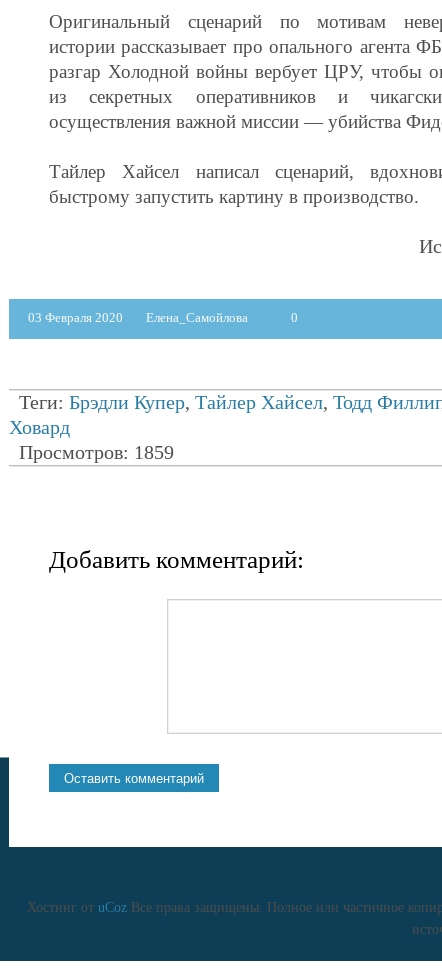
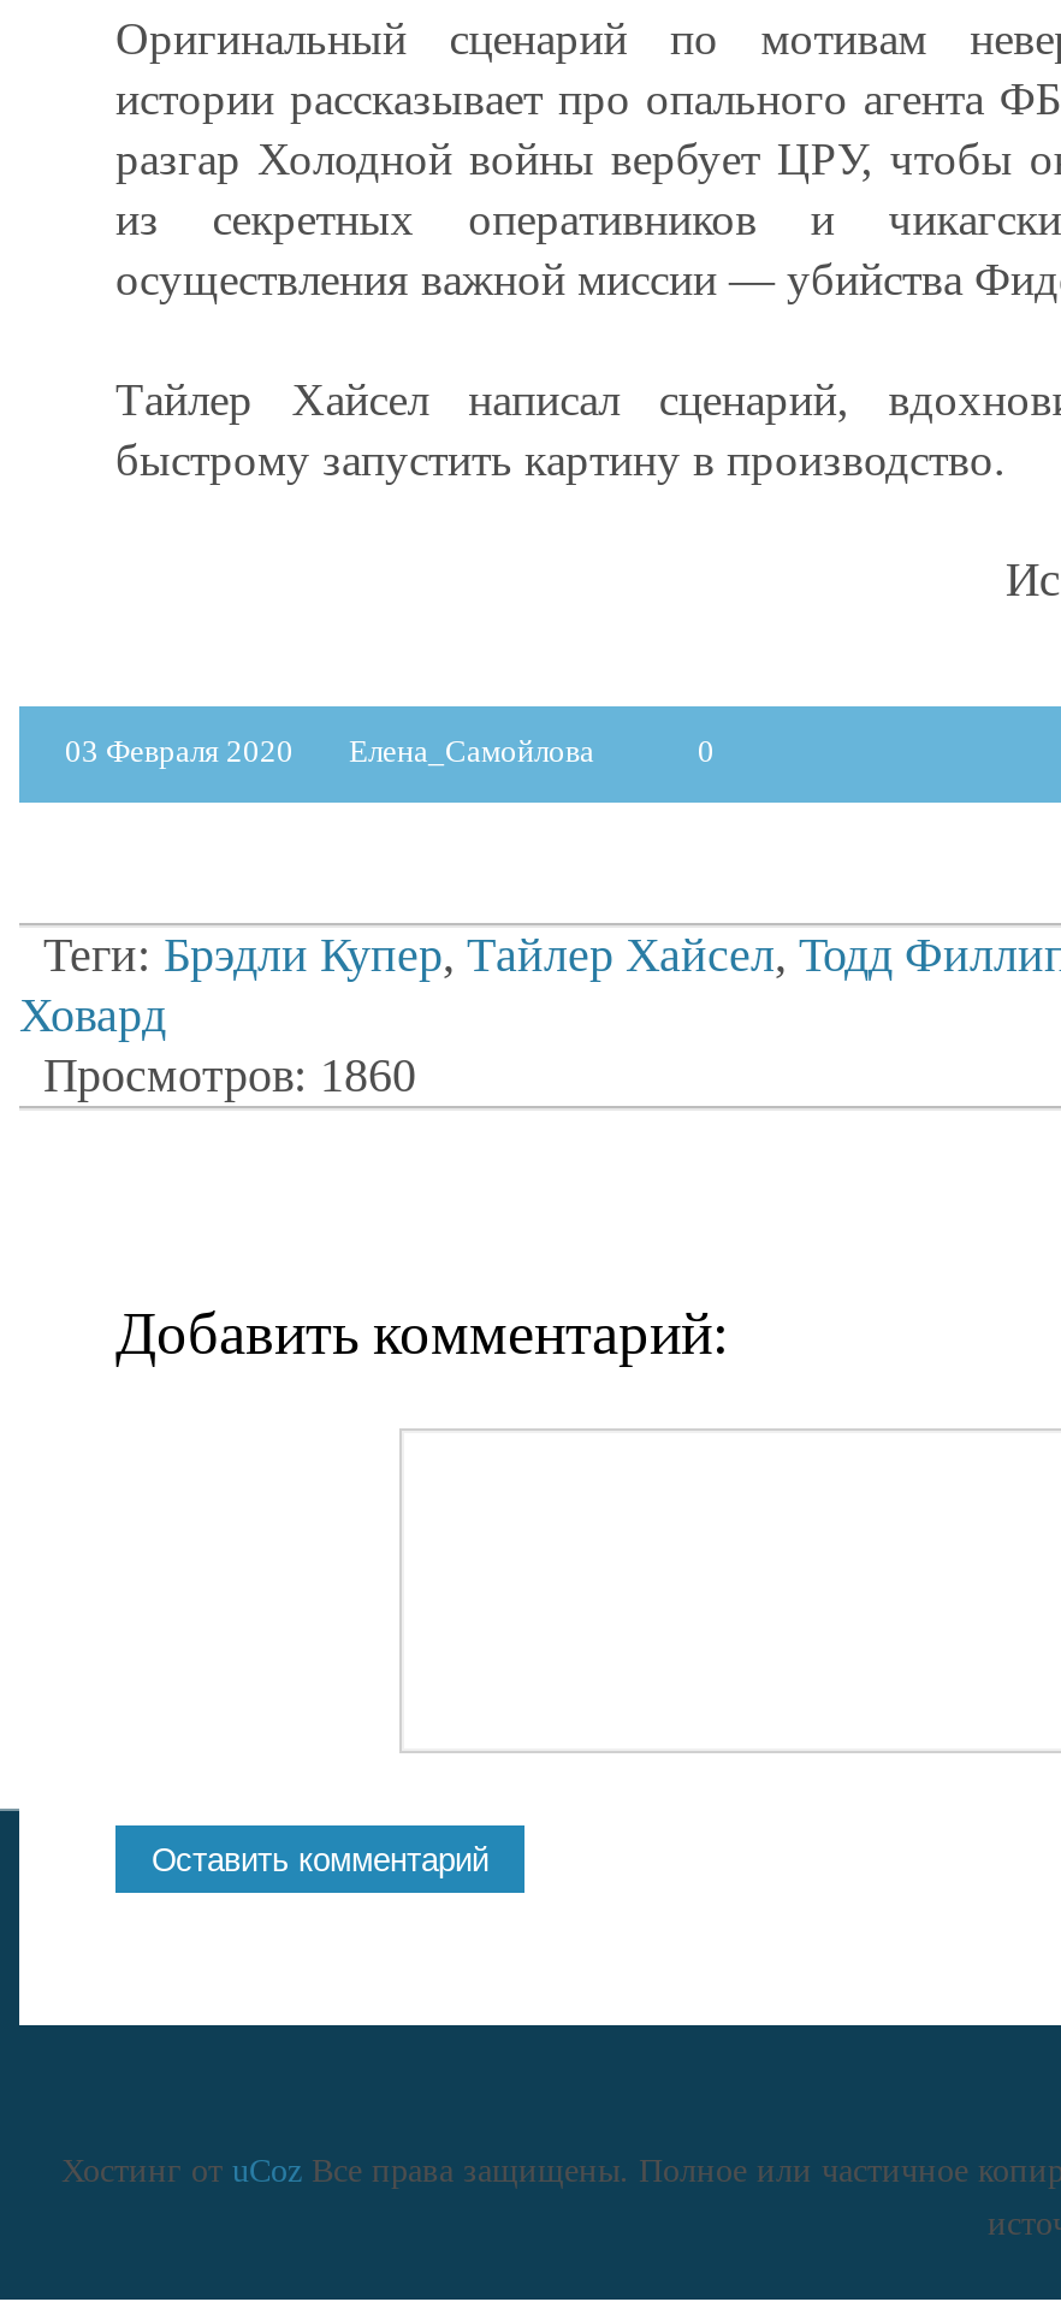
- Просмотров: 1859
+ Просмотров: 1860
